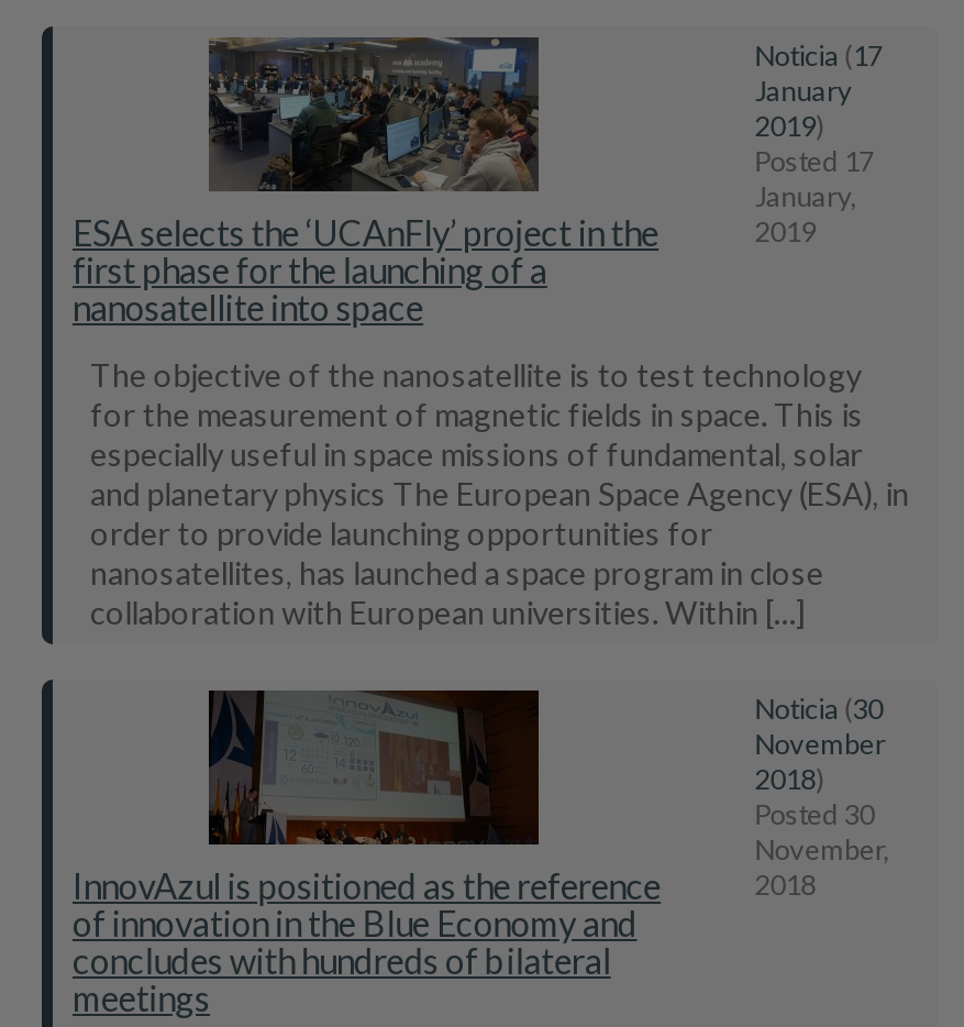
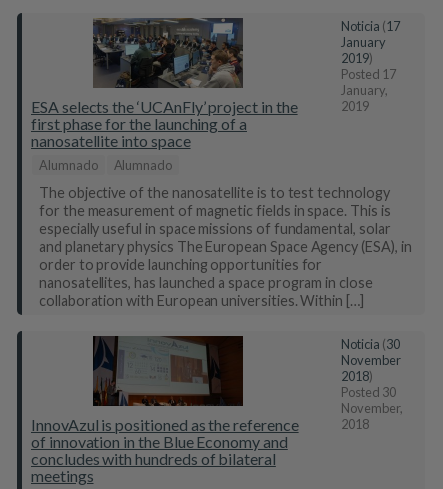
+ Alumnado
+ Alumnado
